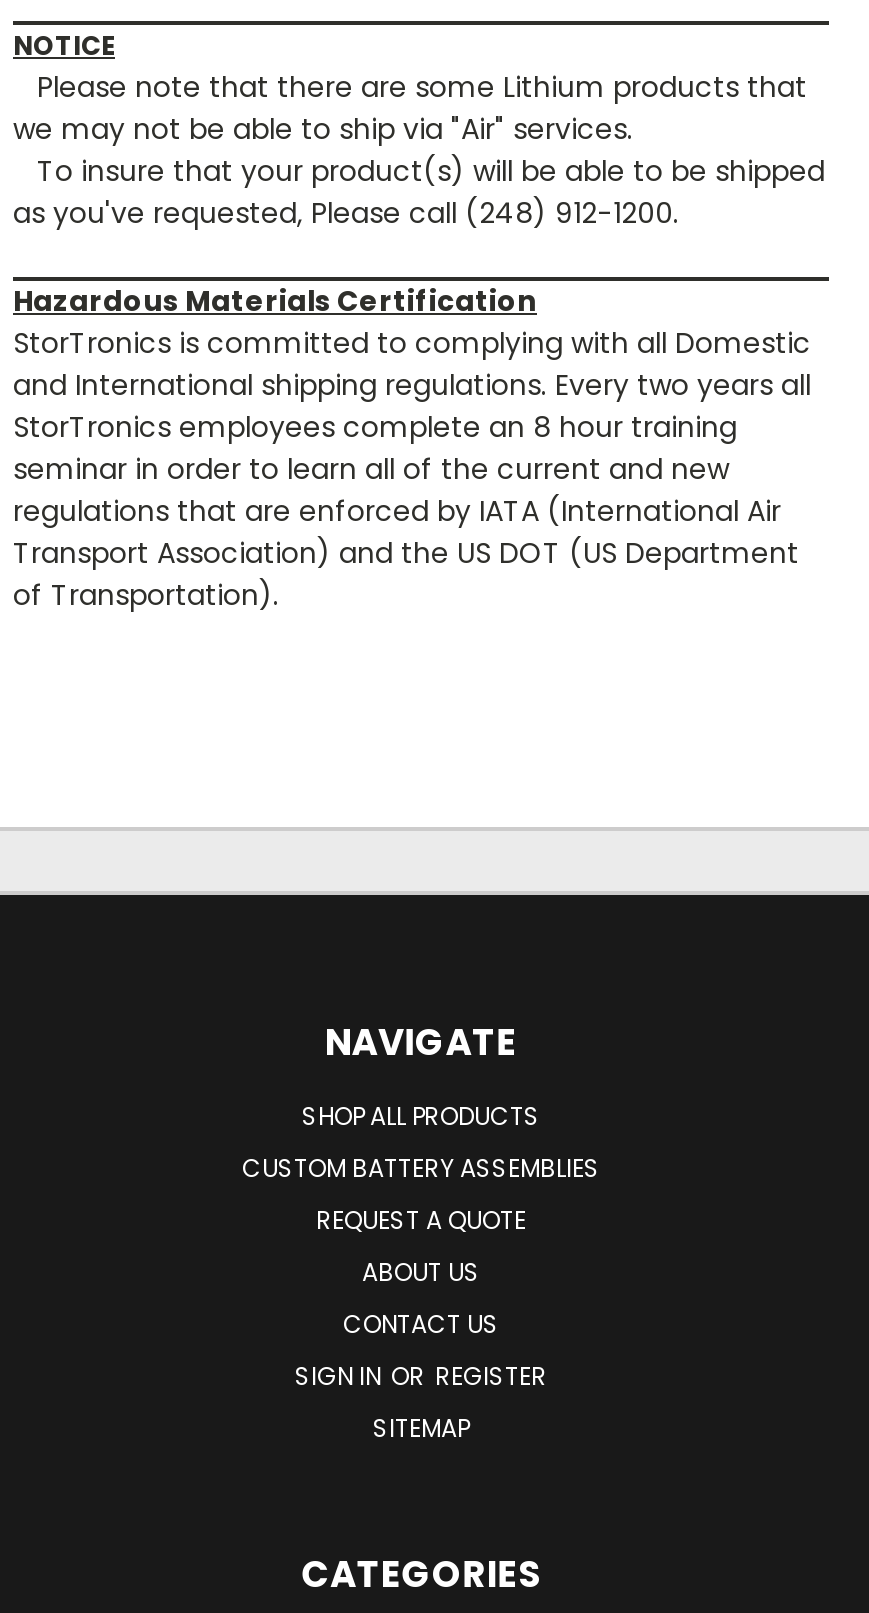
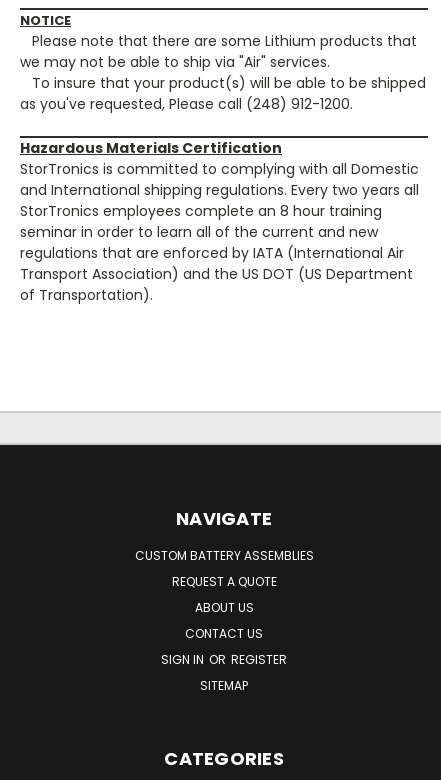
- SHOP ALL PRODUCTS
